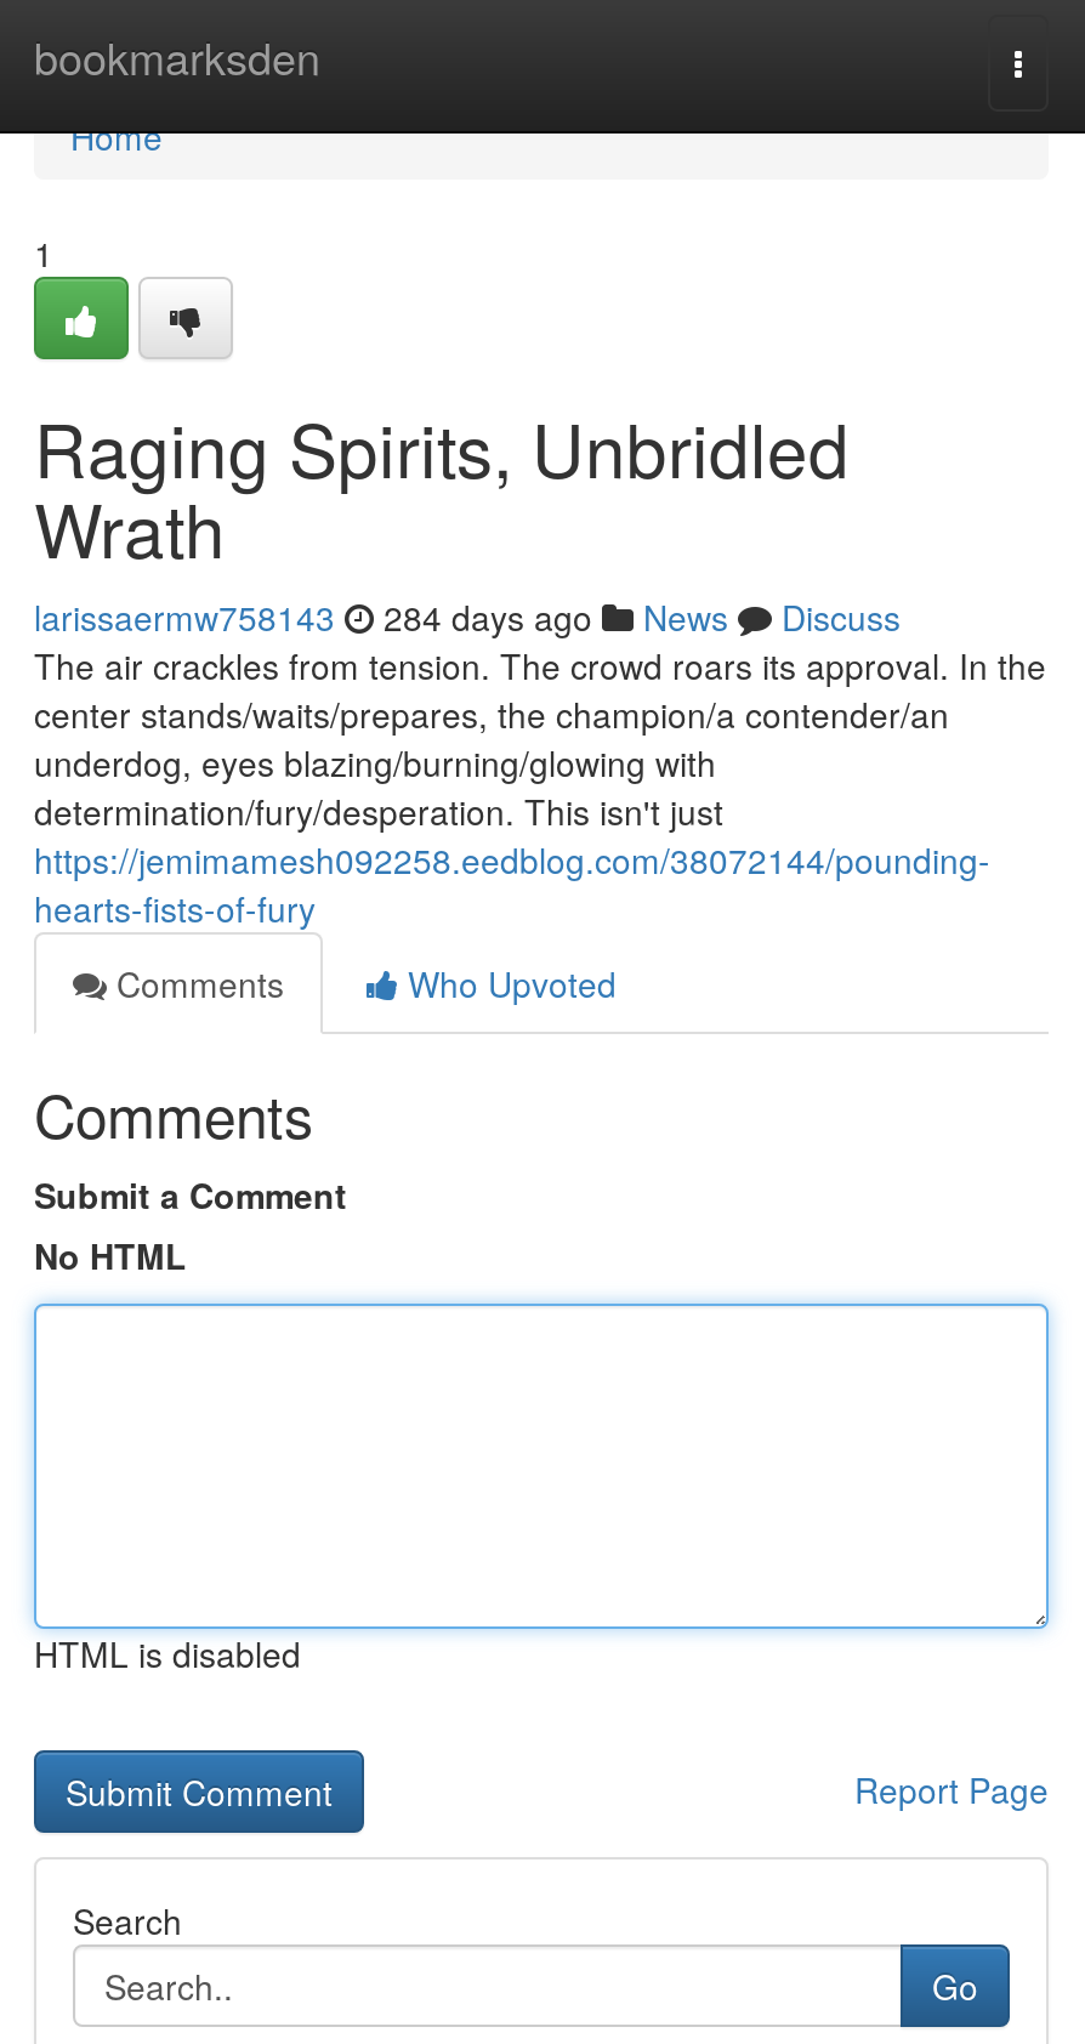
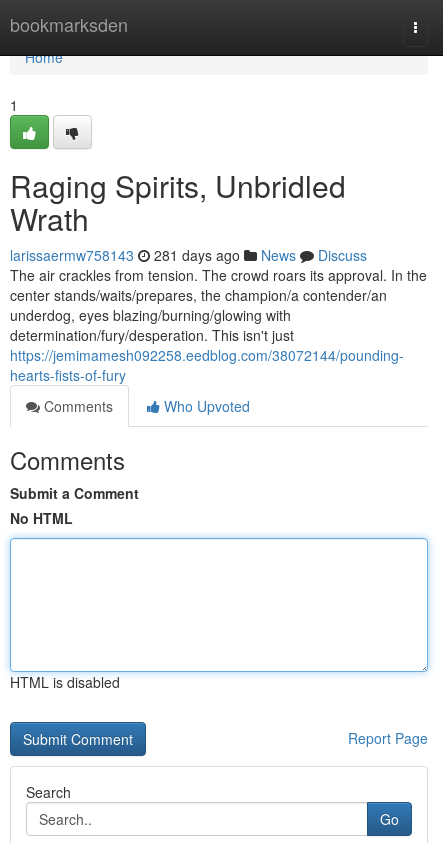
- larissaermw758143 284 days ago News Discuss
+ larissaermw758143 281 days ago News Discuss
